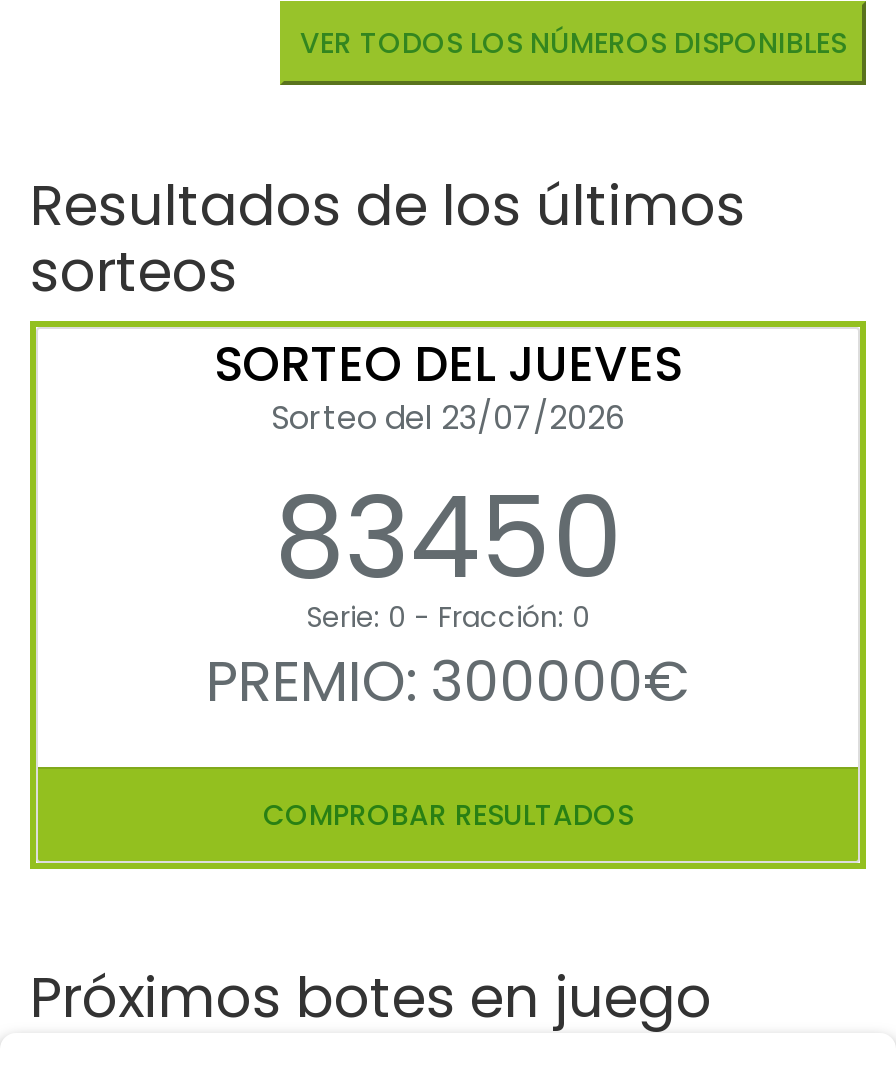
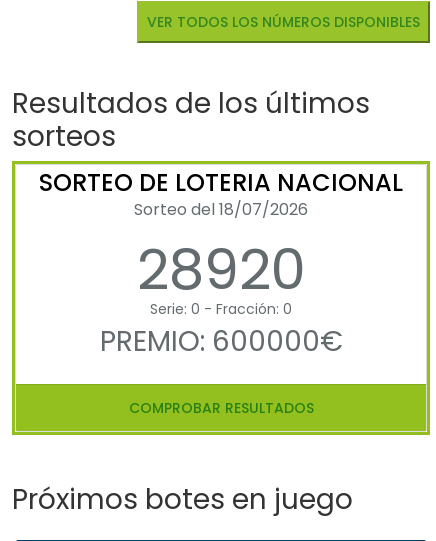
- SORTEO DEL JUEVES
- Sorteo del 23/07/2026
- 83450
+ SORTEO DE LOTERIA NACIONAL
+ Sorteo del 18/07/2026
+ 28920

- PREMIO: 300000€
+ PREMIO: 600000€
